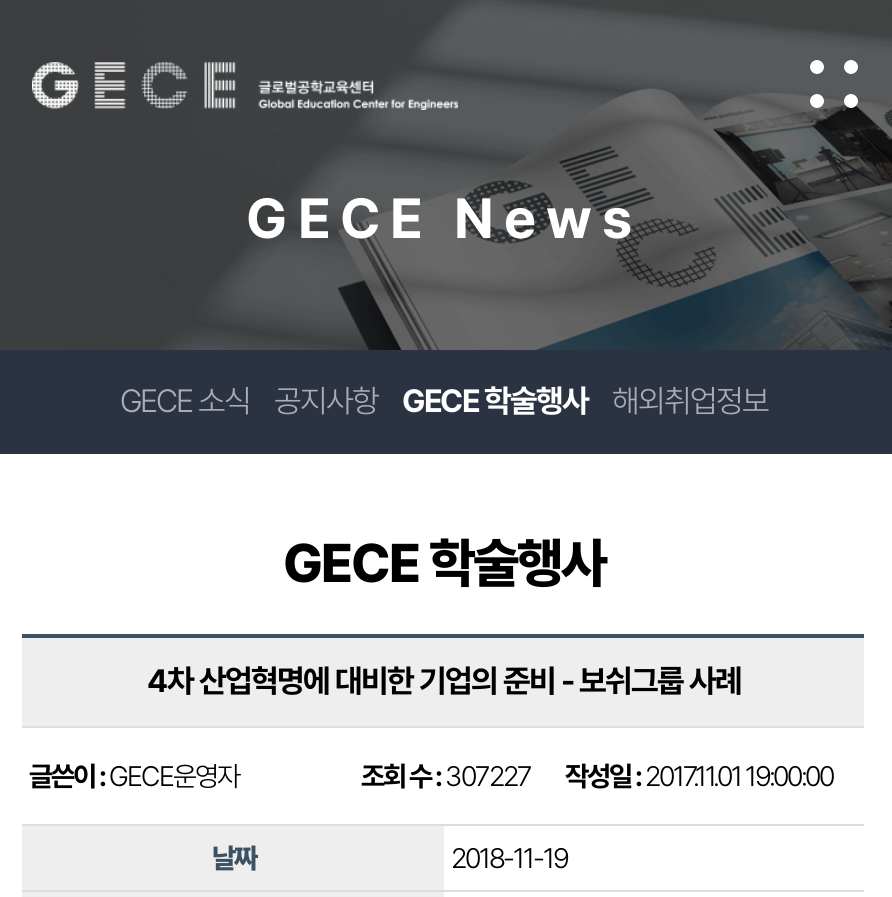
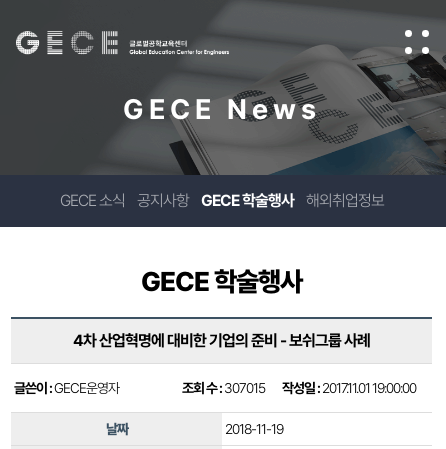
- 조회 수 : 307227 작성일 : 2017.11.01 19:00:00
+ 조회 수 : 307015 작성일 : 2017.11.01 19:00:00
